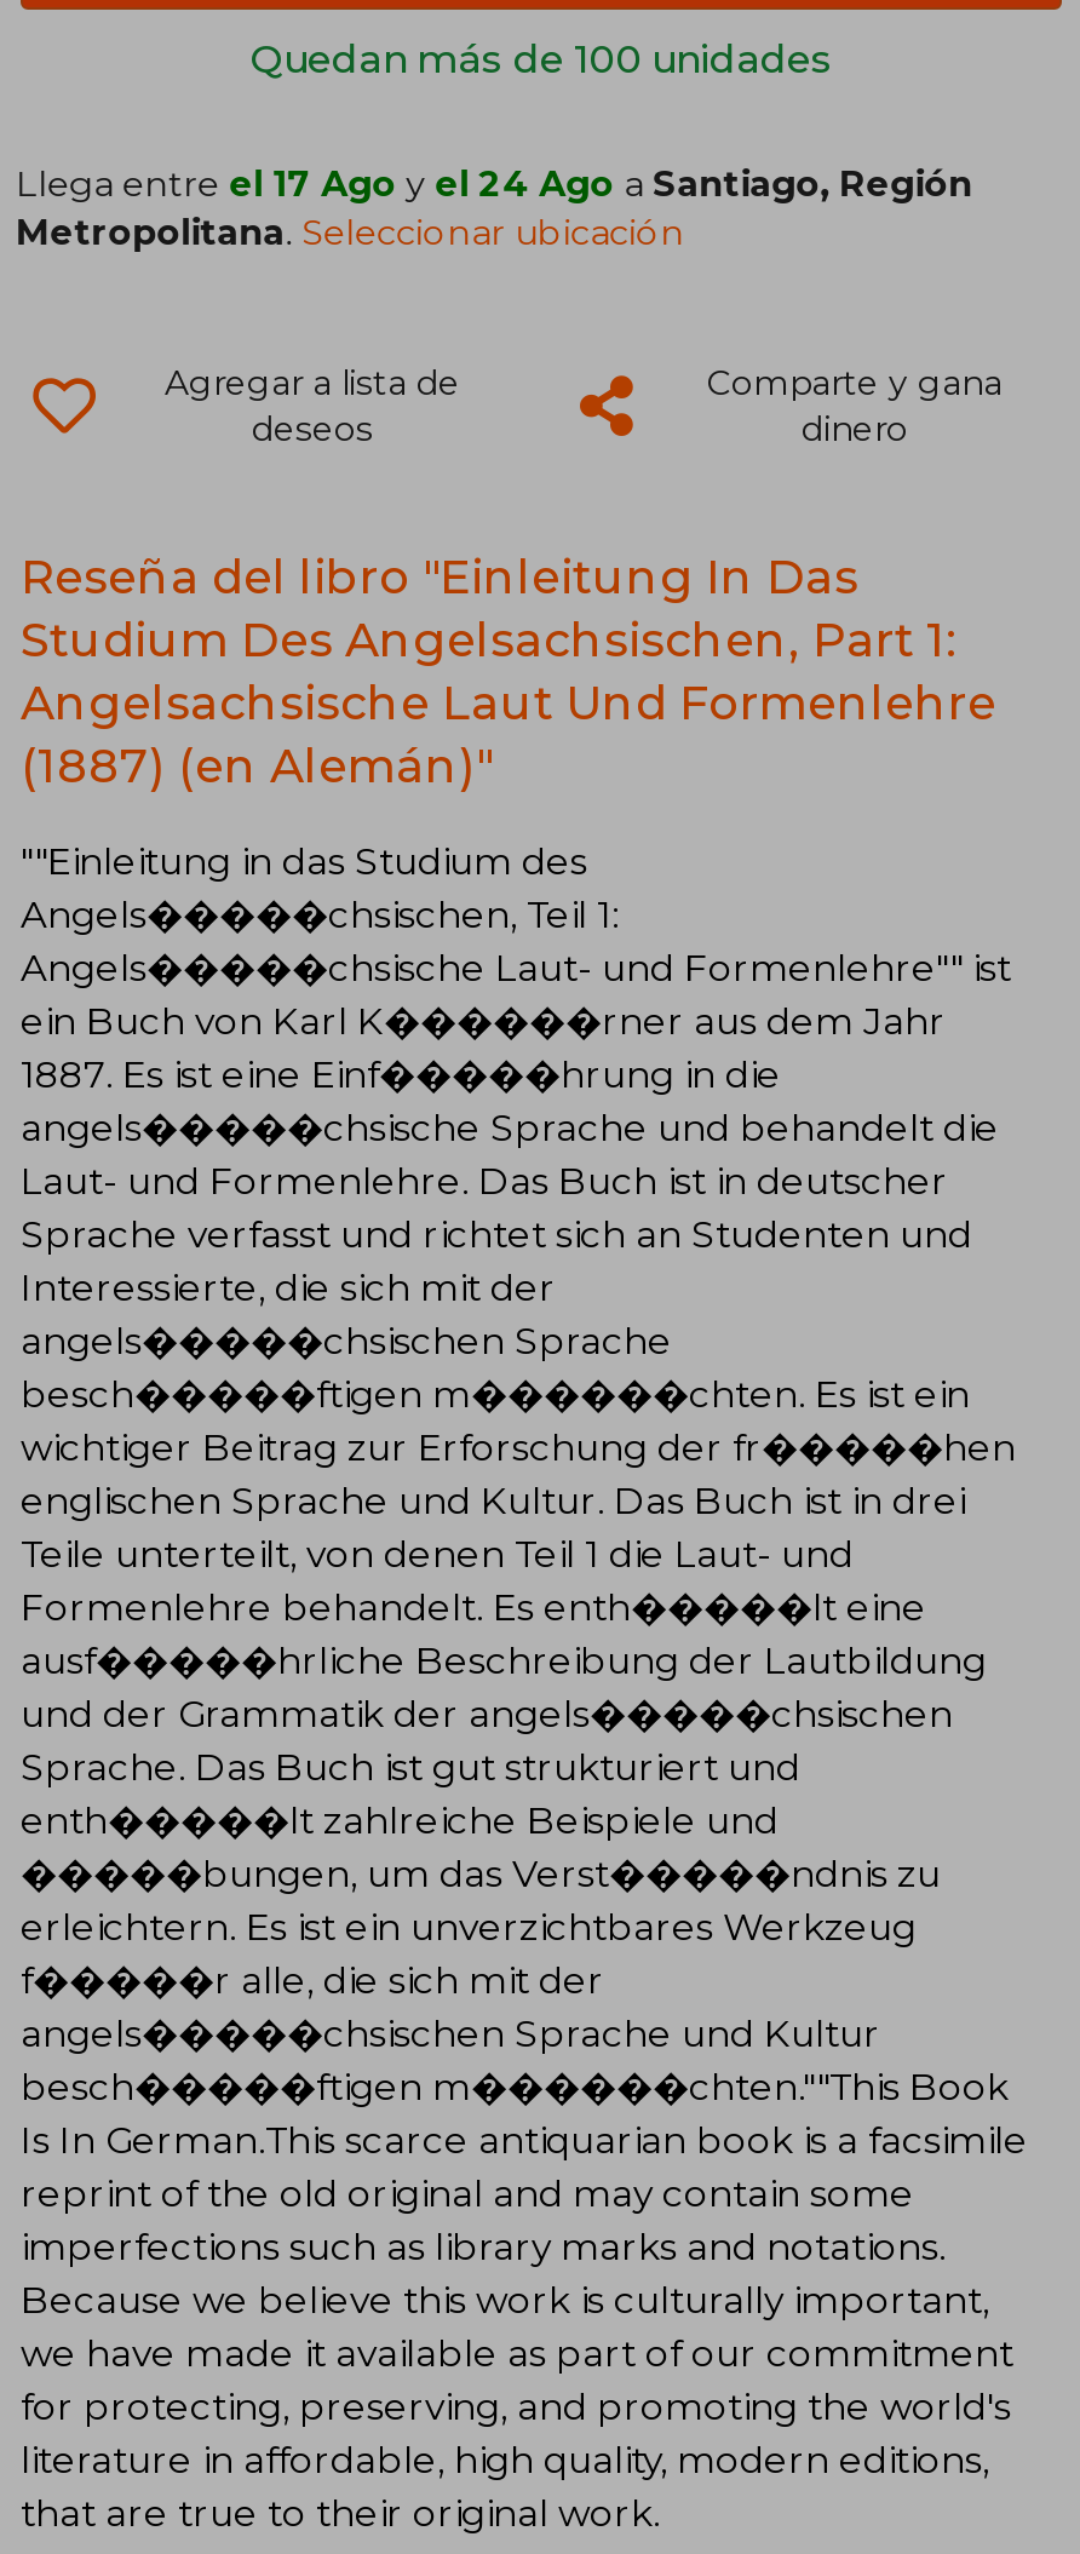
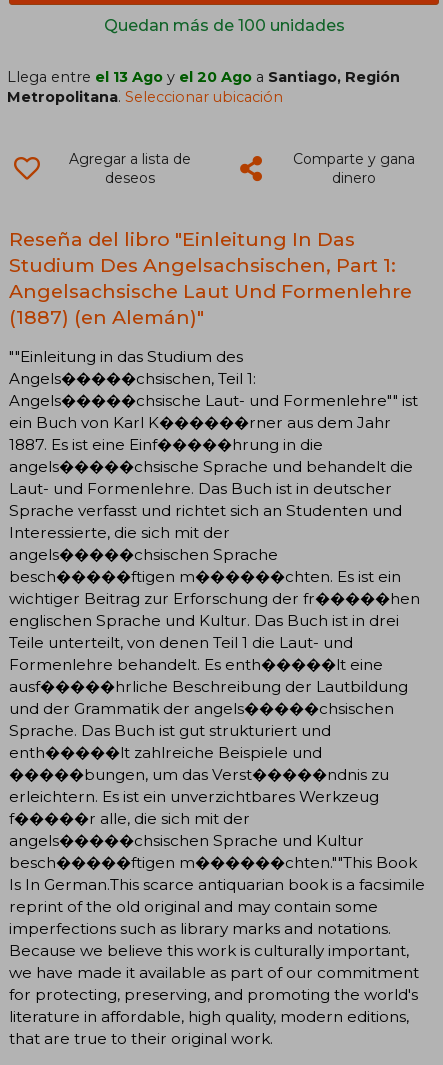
- Llega entre el 17 Ago y el 24 Ago a Santiago, Región
+ Llega entre el 13 Ago y el 20 Ago a Santiago, Región
